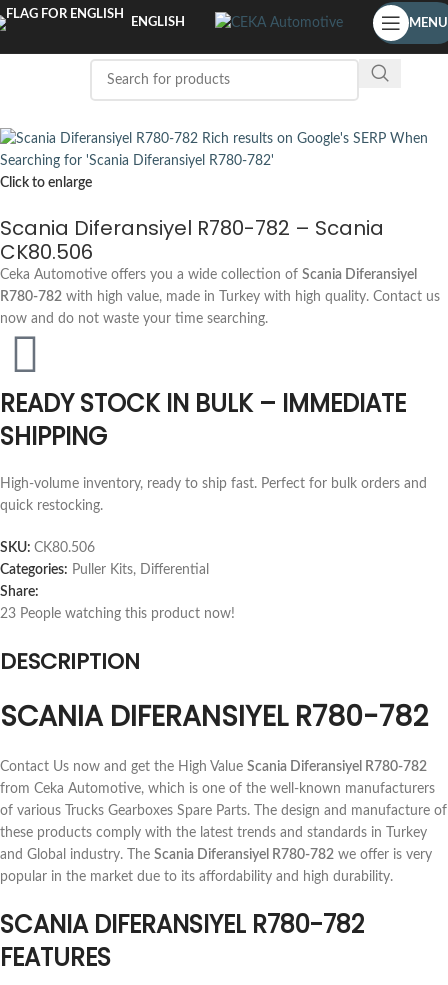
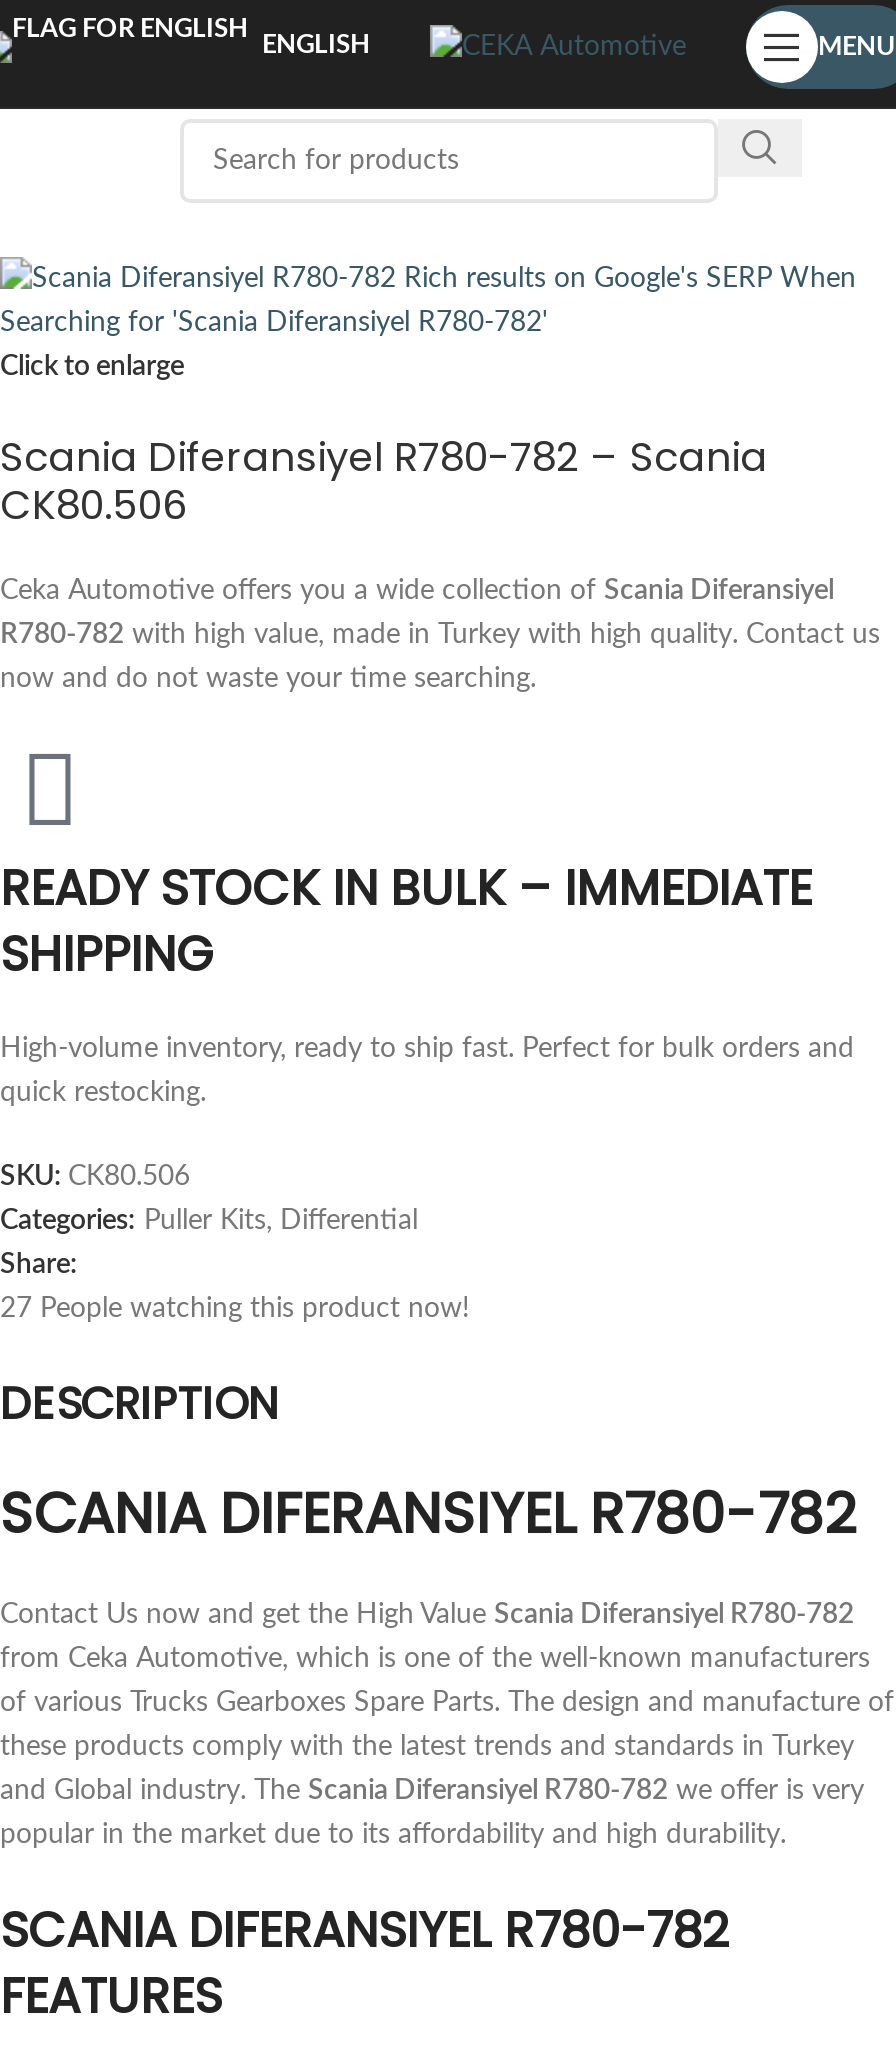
- 23 People watching this product now!
+ 27 People watching this product now!
